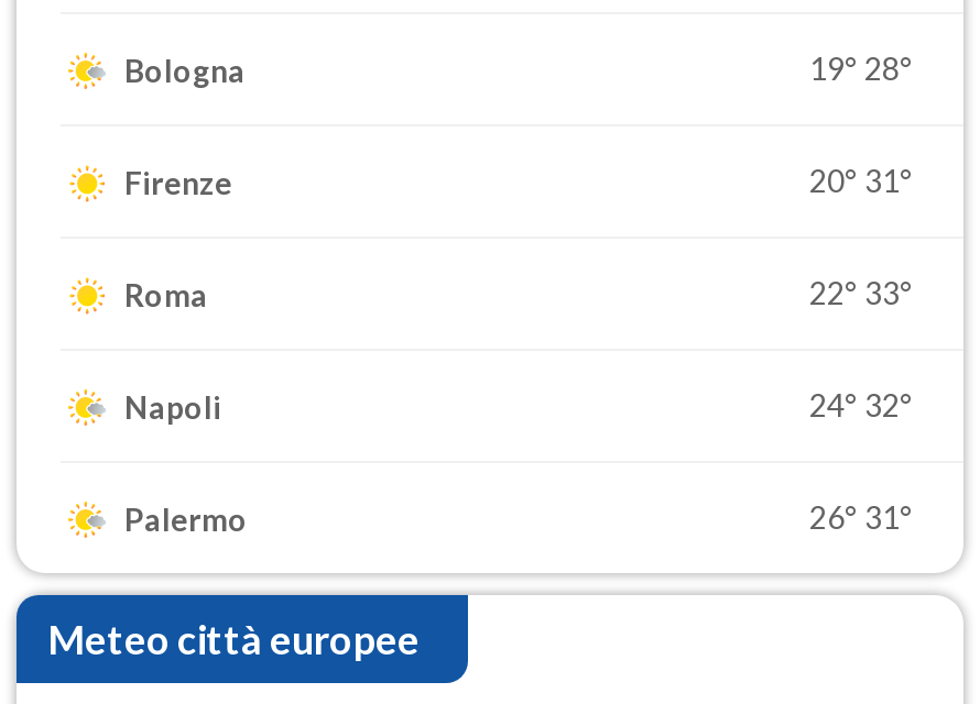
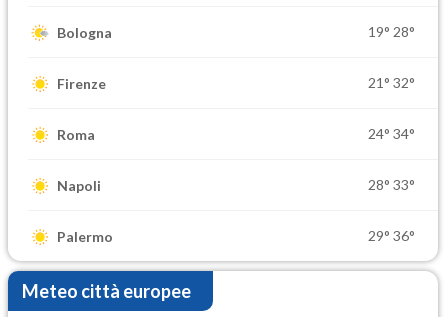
- 20° 31°
+ 21° 32°

- 22° 33°
+ 24° 34°

- 24° 32°
+ 28° 33°

- 26° 31°
+ 29° 36°
